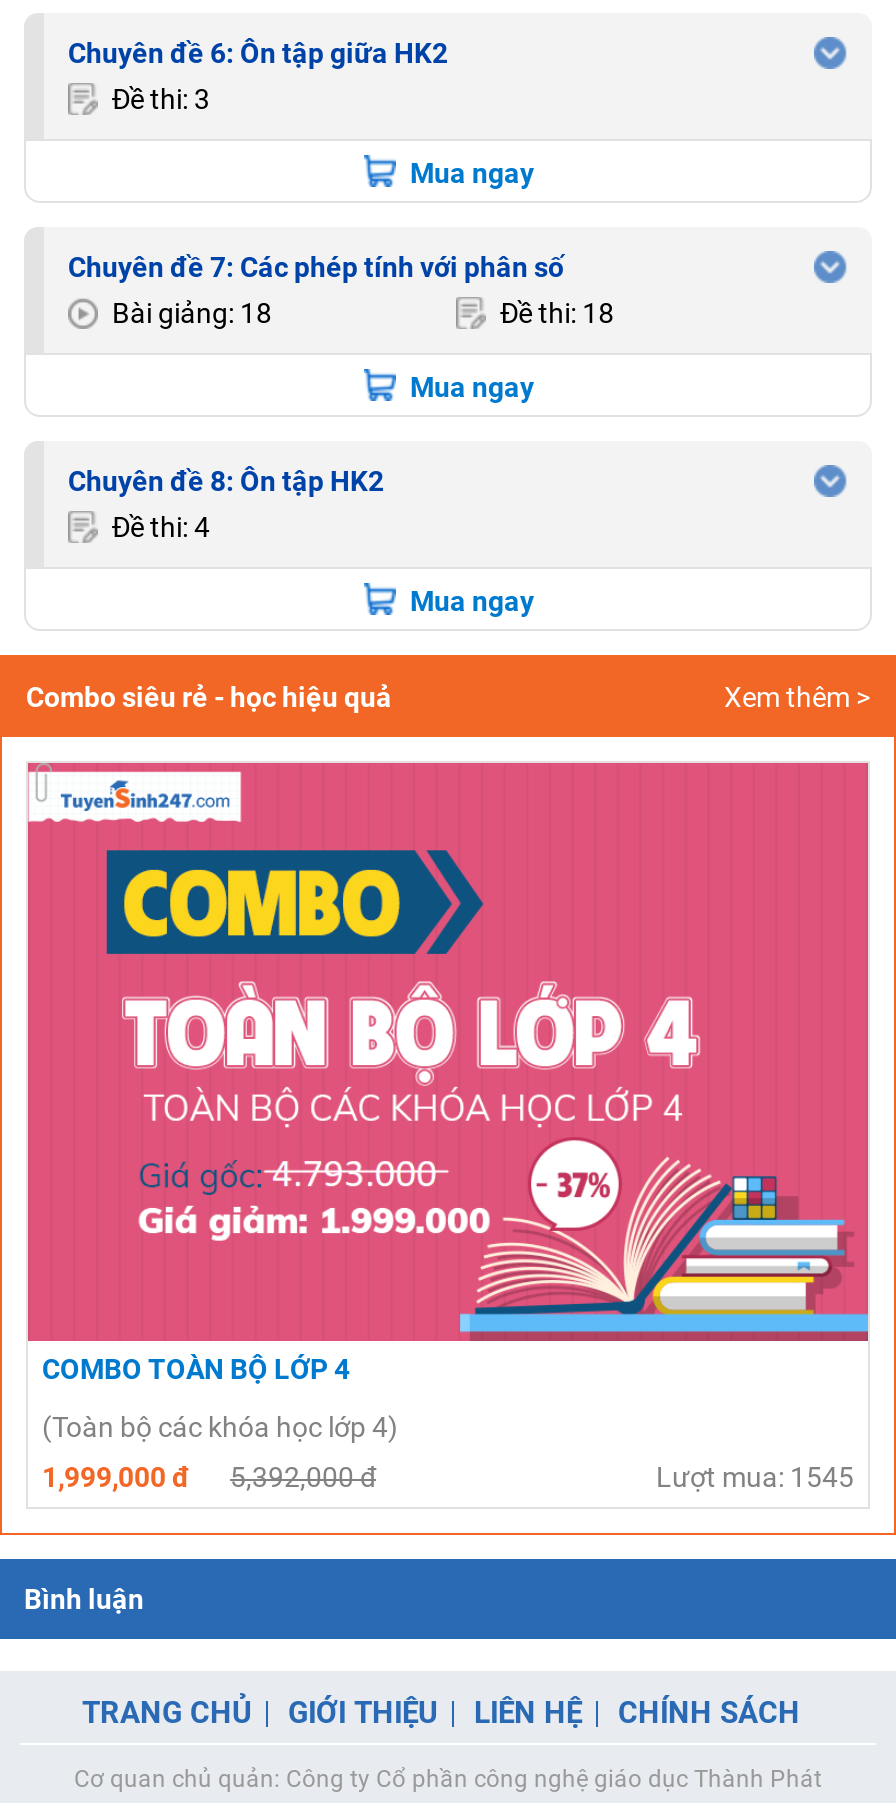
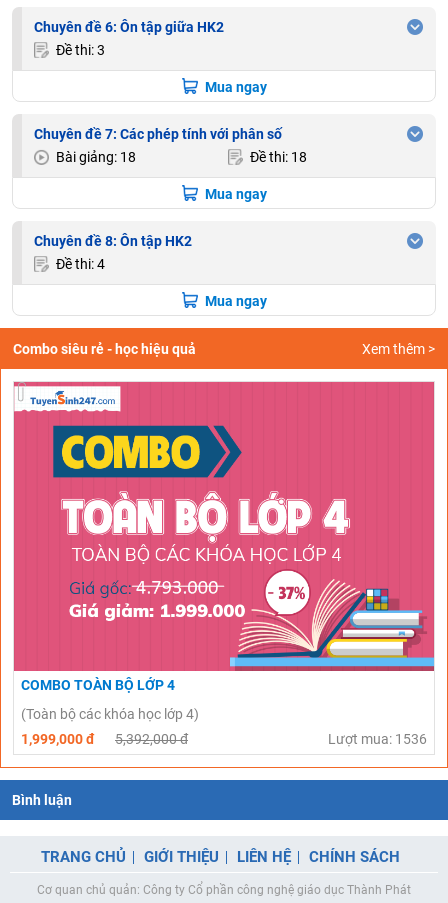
- Lượt mua: 1545
+ Lượt mua: 1536
